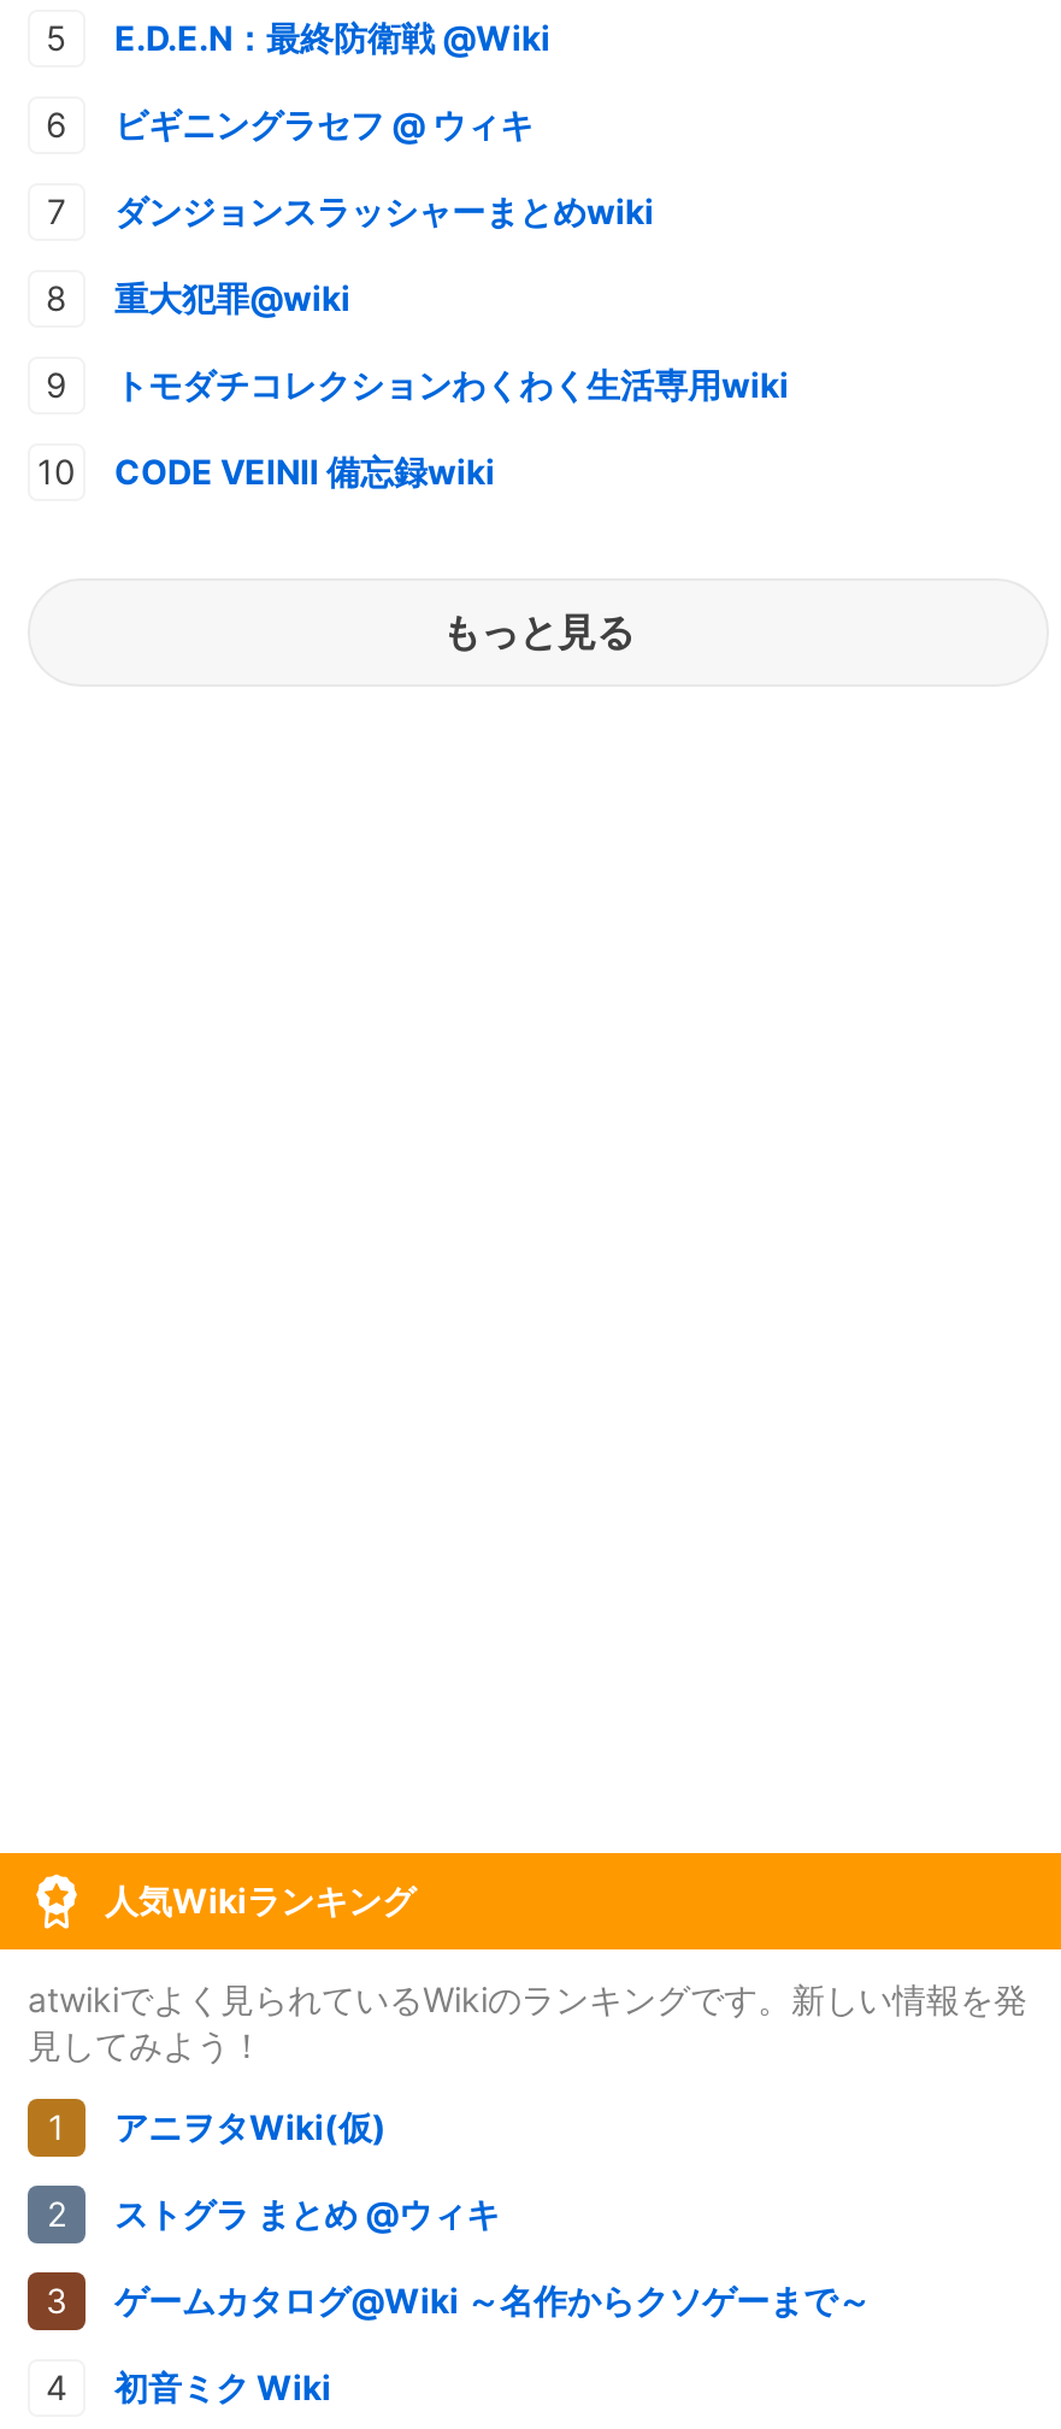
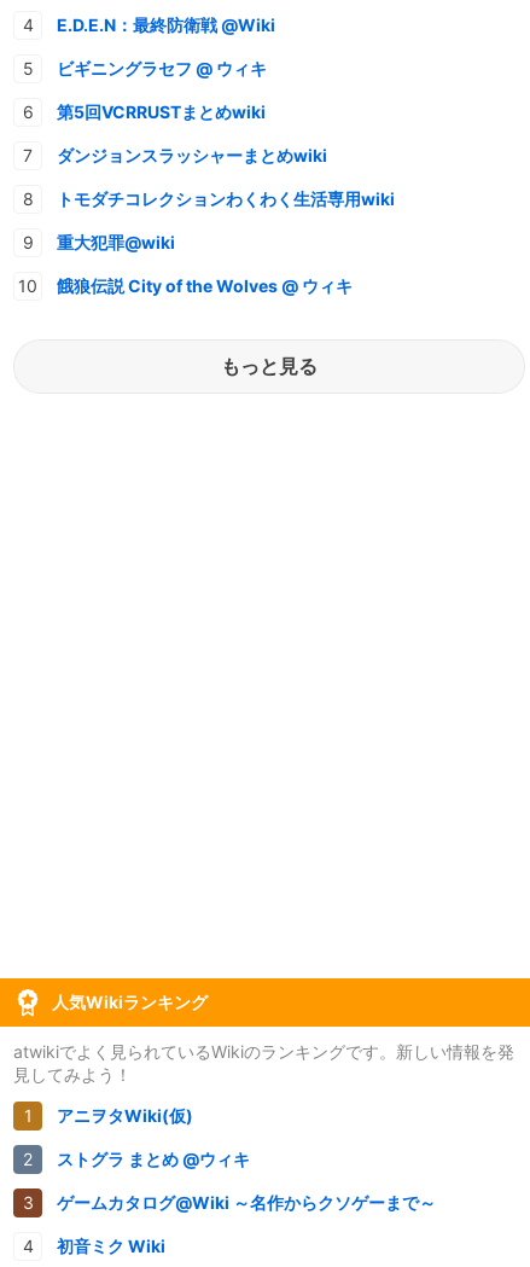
+ 第5回VCRRUSTまとめwiki

moved down: 重大犯罪@wiki

- CODE VEINⅡ 備忘録wiki
+ 餓狼伝説 City of the Wolves @ ウィキ
